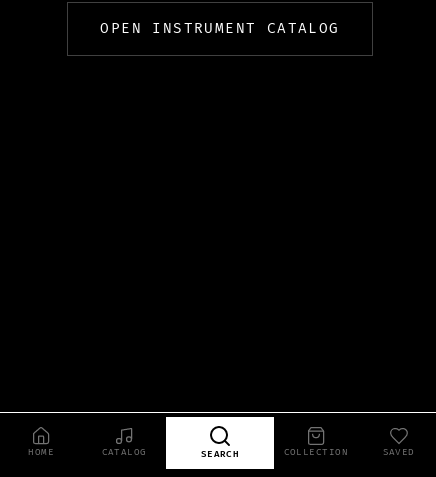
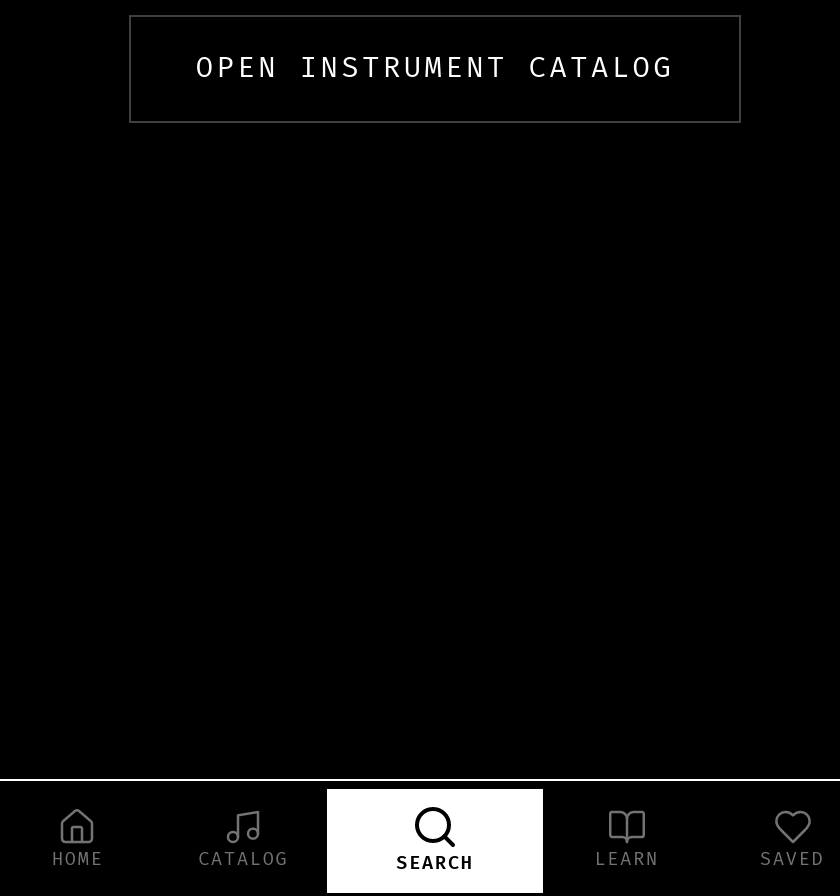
- COLLECTION
+ LEARN
